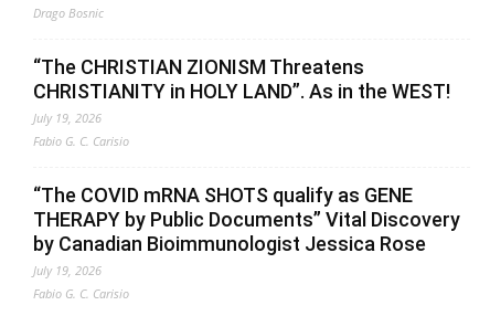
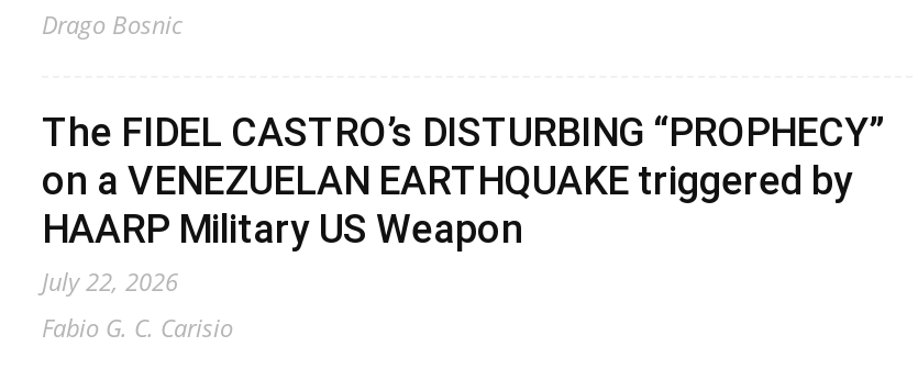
- “The CHRISTIAN ZIONISM Threatens
- CHRISTIANITY in HOLY LAND”. As in the WEST!
- July 19, 2026
- Fabio G. C. Carisio
- “The COVID mRNA SHOTS qualify as GENE
- THERAPY by Public Documents” Vital Discovery
- by Canadian Bioimmunologist Jessica Rose
- July 19, 2026
+ The FIDEL CASTRO’s DISTURBING “PROPHECY”
+ on a VENEZUELAN EARTHQUAKE triggered by
+ HAARP Military US Weapon
+ July 22, 2026
